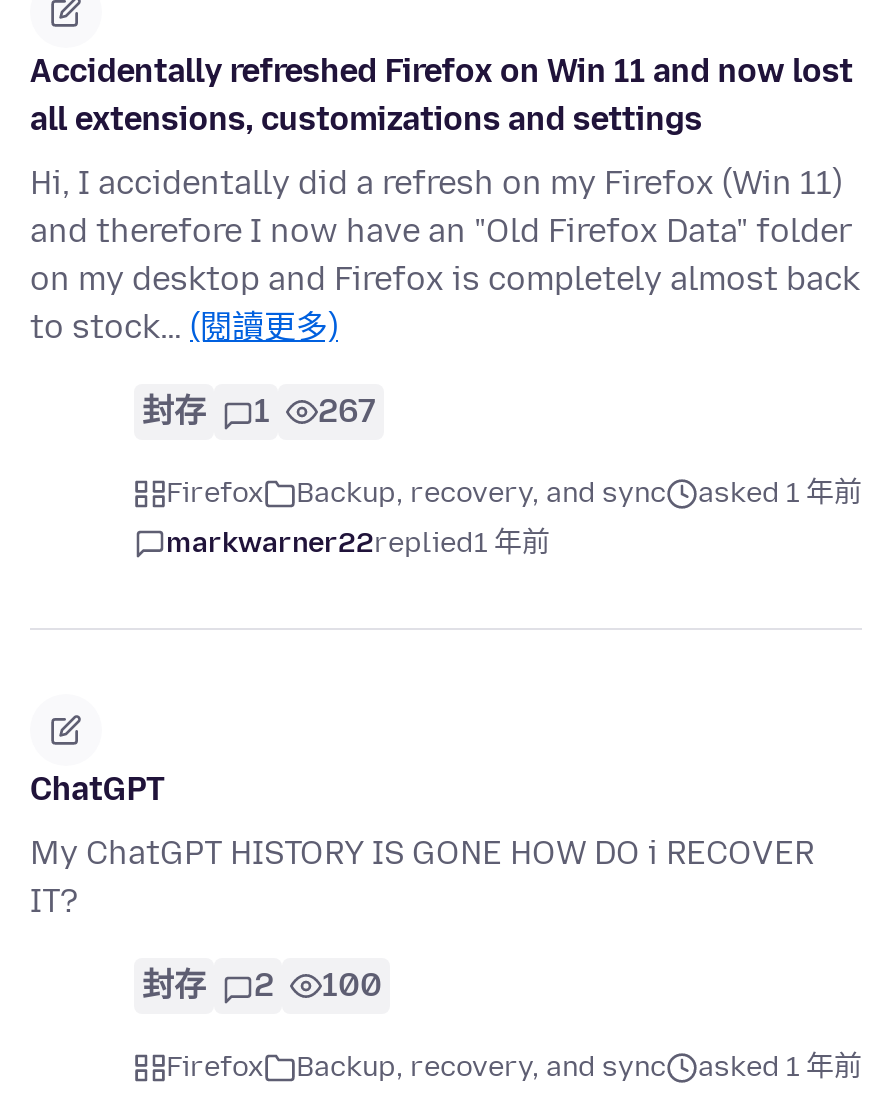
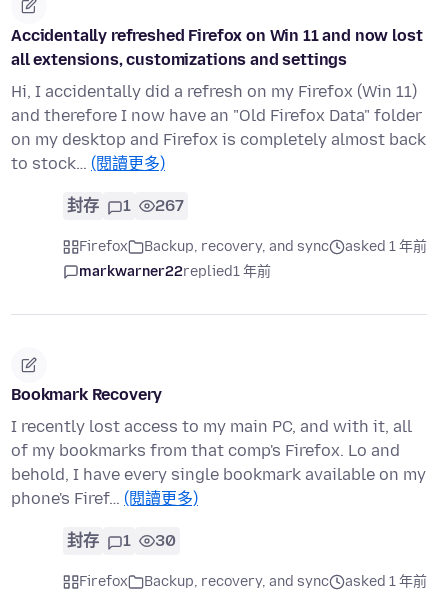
- ChatGPT
+ Bookmark Recovery

- My ChatGPT HISTORY IS GONE HOW DO i RECOVER
- IT?
+ I recently lost access to my main PC, and with it, all
+ of my bookmarks from that comp's Firefox. Lo and
+ behold, I have every single bookmark available on my
+ phone's Firef… (閱讀更多)

- 2
+ 1

- 100
+ 30
